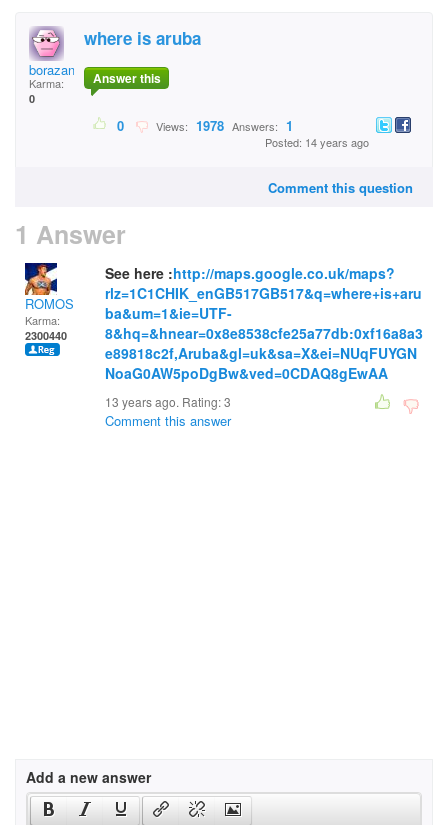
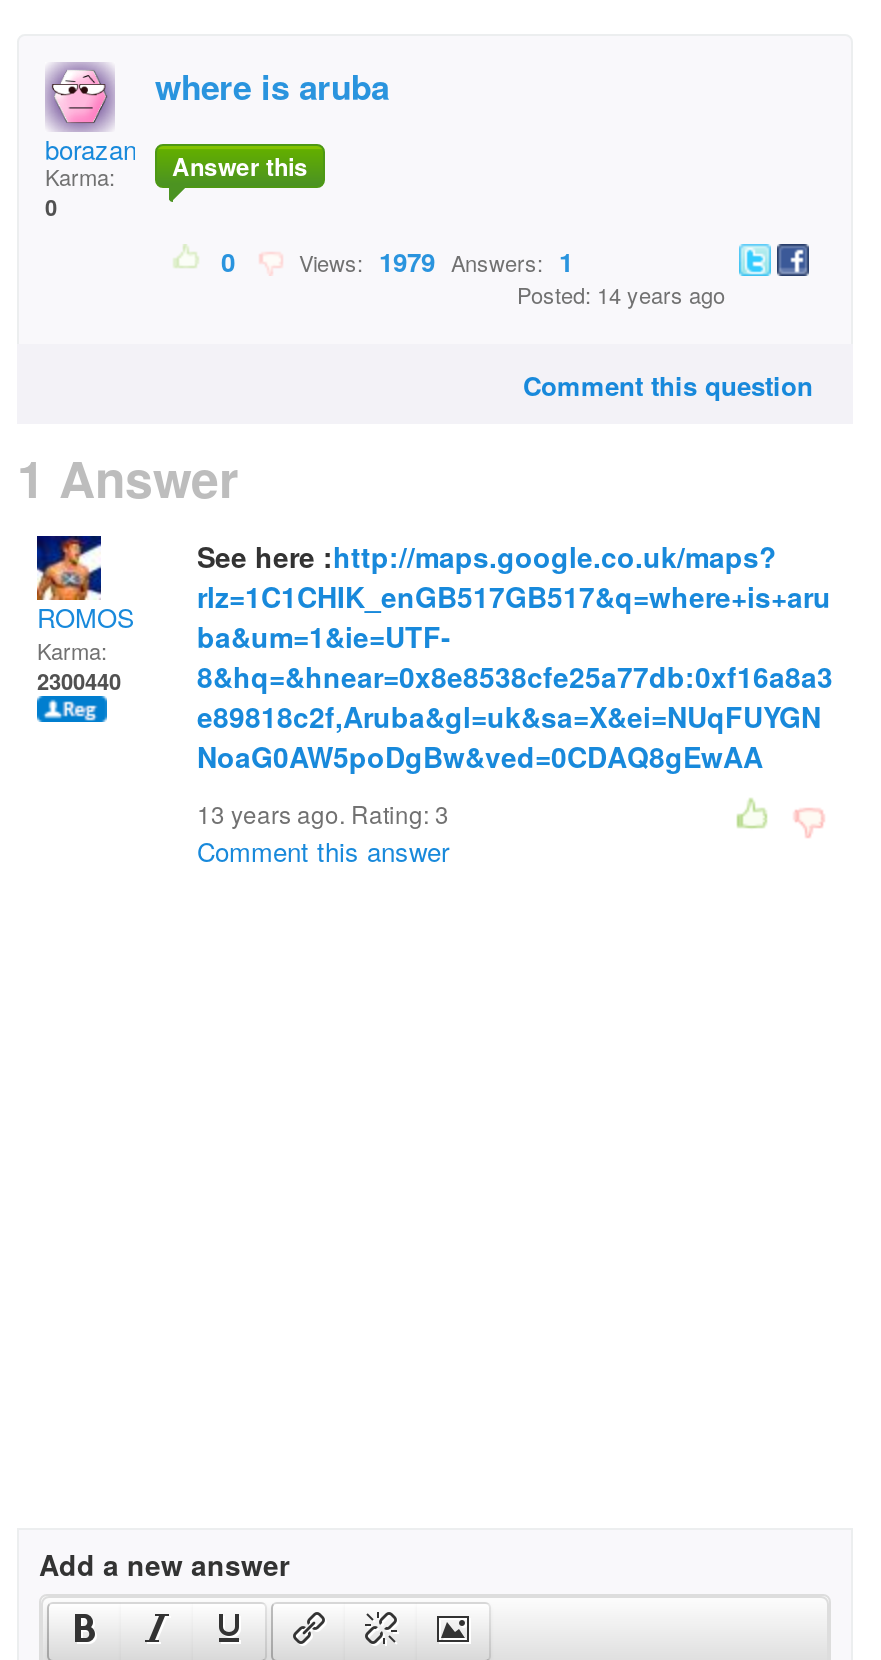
- Views: 1978 Answers: 1
+ Views: 1979 Answers: 1
